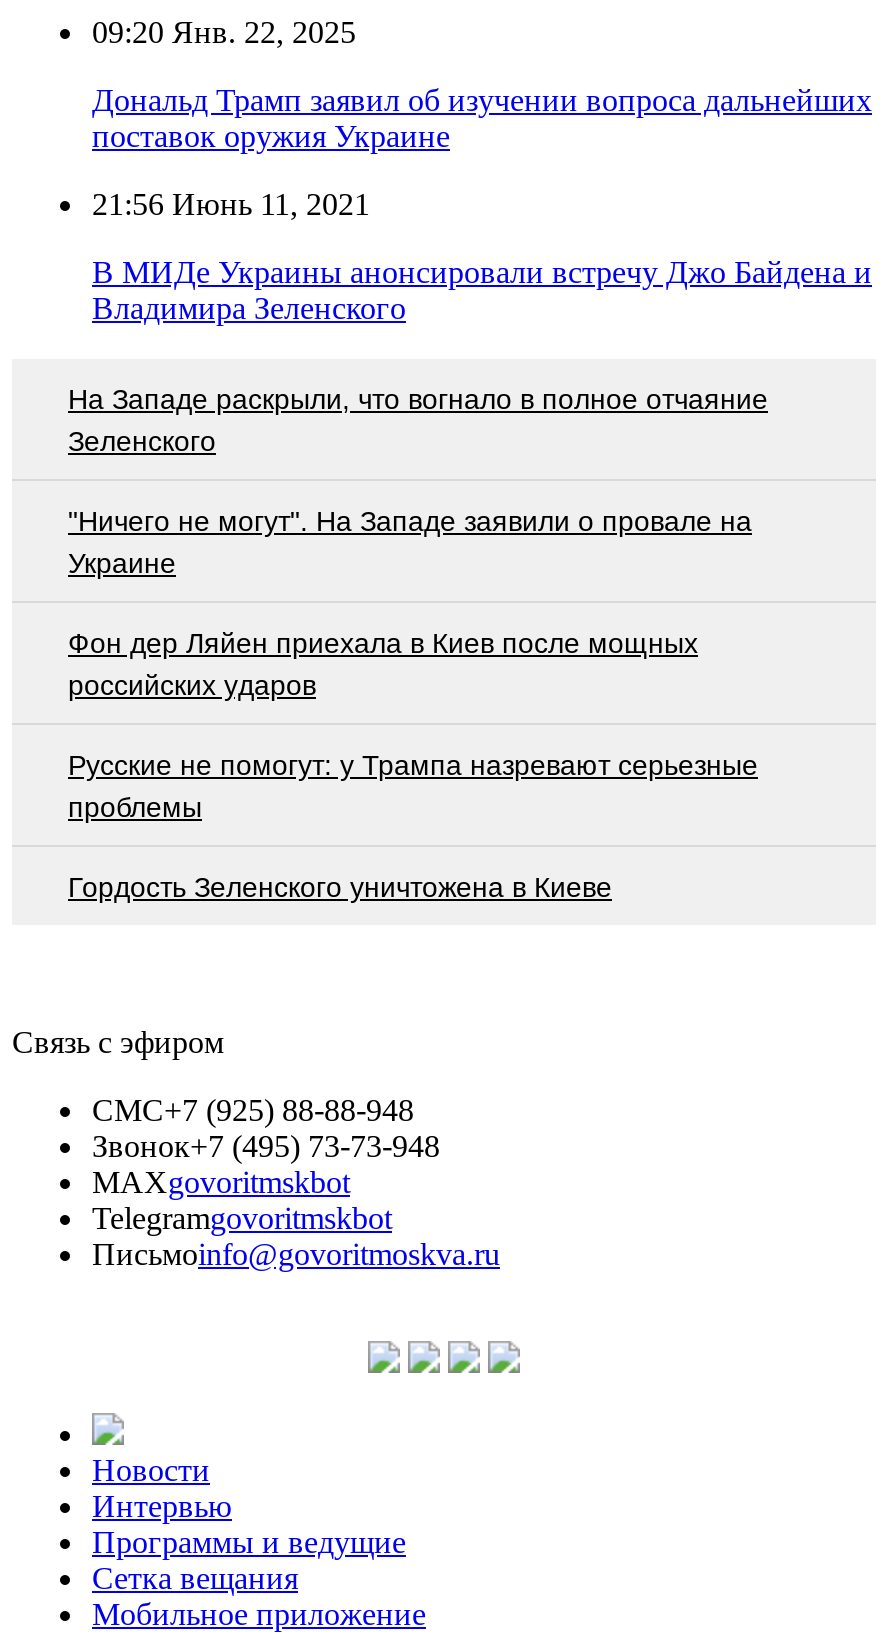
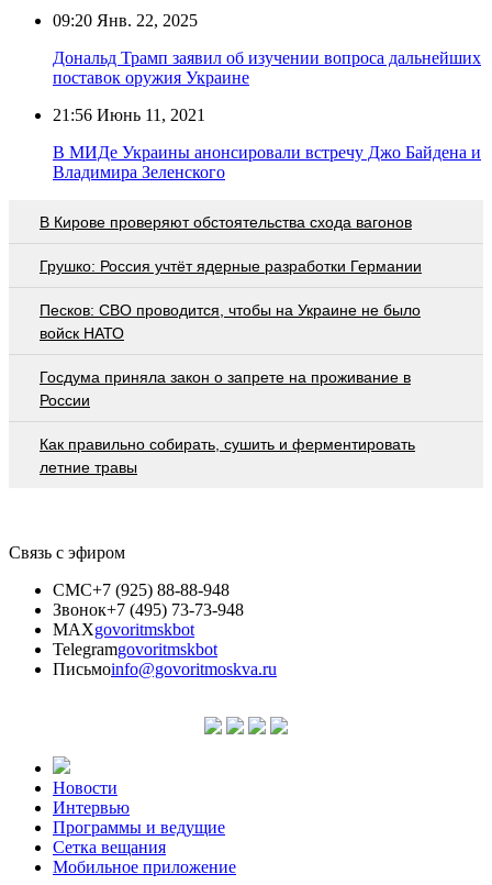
- На Западе раскрыли, что вогнало в полное отчаяние
- Зеленского
+ В Кирове проверяют обстоятельства схода вагонов

- "Ничего не могут". На Западе заявили о провале на
- Украине
+ Грушко: Россия учтёт ядерные разработки Германии

- Фон дер Ляйен приехала в Киев после мощных
- российских ударов
+ Песков: СВО проводится, чтобы на Украине не было
+ войск НАТО

- Русские не помогут: у Трампа назревают серьезные
- проблемы
+ Госдума приняла закон о запрете на проживание в
+ России

- Гордость Зеленского уничтожена в Киеве
+ Как правильно собирать, сушить и ферментировать
+ летние травы
